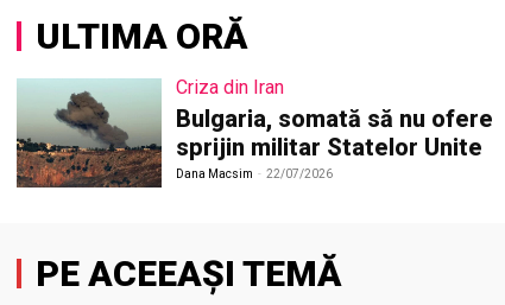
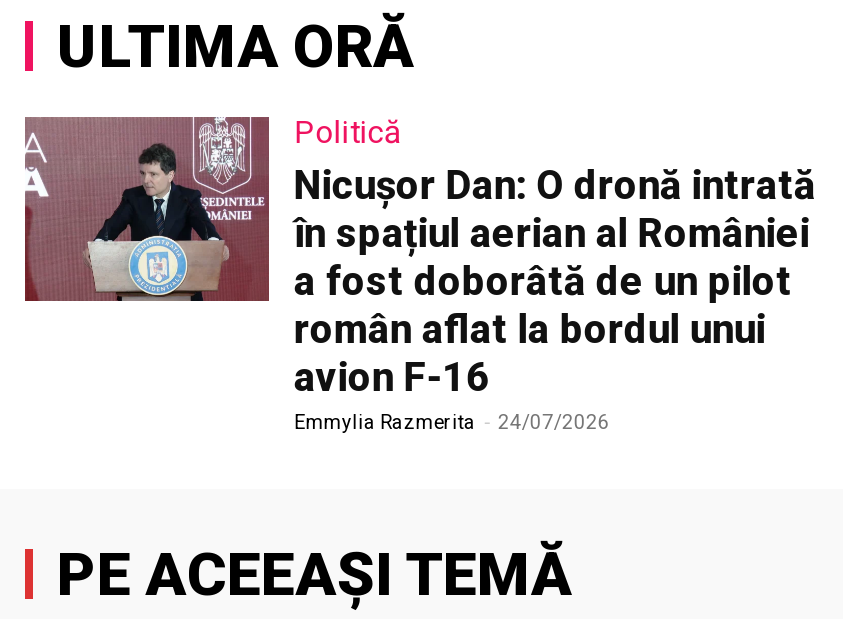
- [image]
- Criza din Iran
- Bulgaria, somată să nu ofere
- sprijin militar Statelor Unite
- Dana Macsim - 22/07/2026
+ [image]
+ Politică
+ Nicușor Dan: O dronă intrată
+ în spațiul aerian al României
+ a fost doborâtă de un pilot
+ român aflat la bordul unui
+ avion F-16
+ Emmylia Razmerita - 24/07/2026
